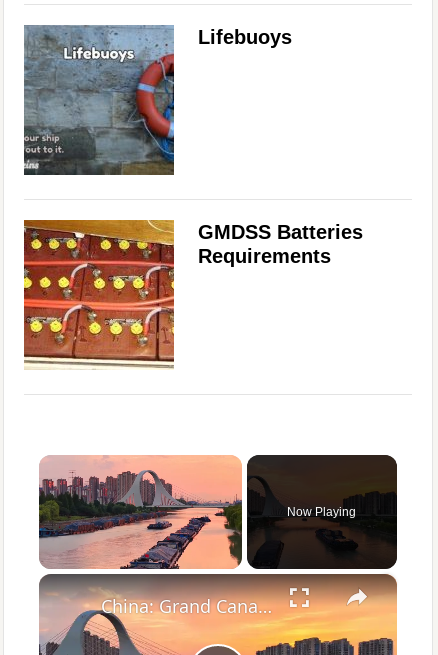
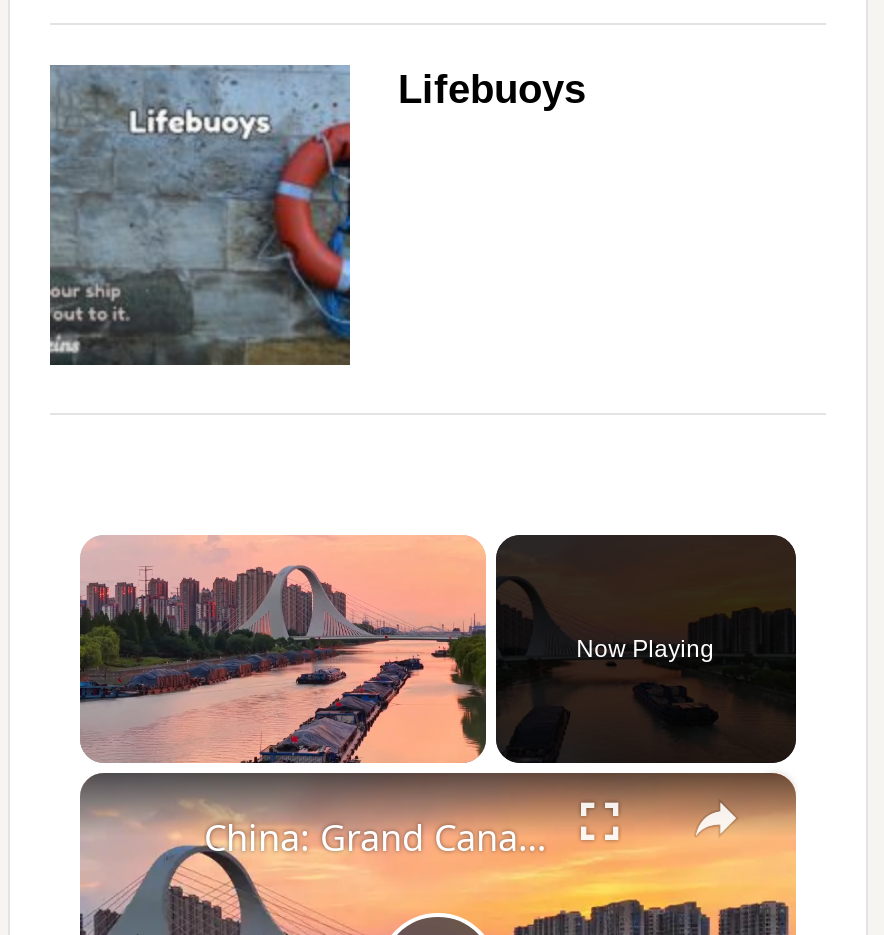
- [image]
- GMDSS Batteries
- Requirements
